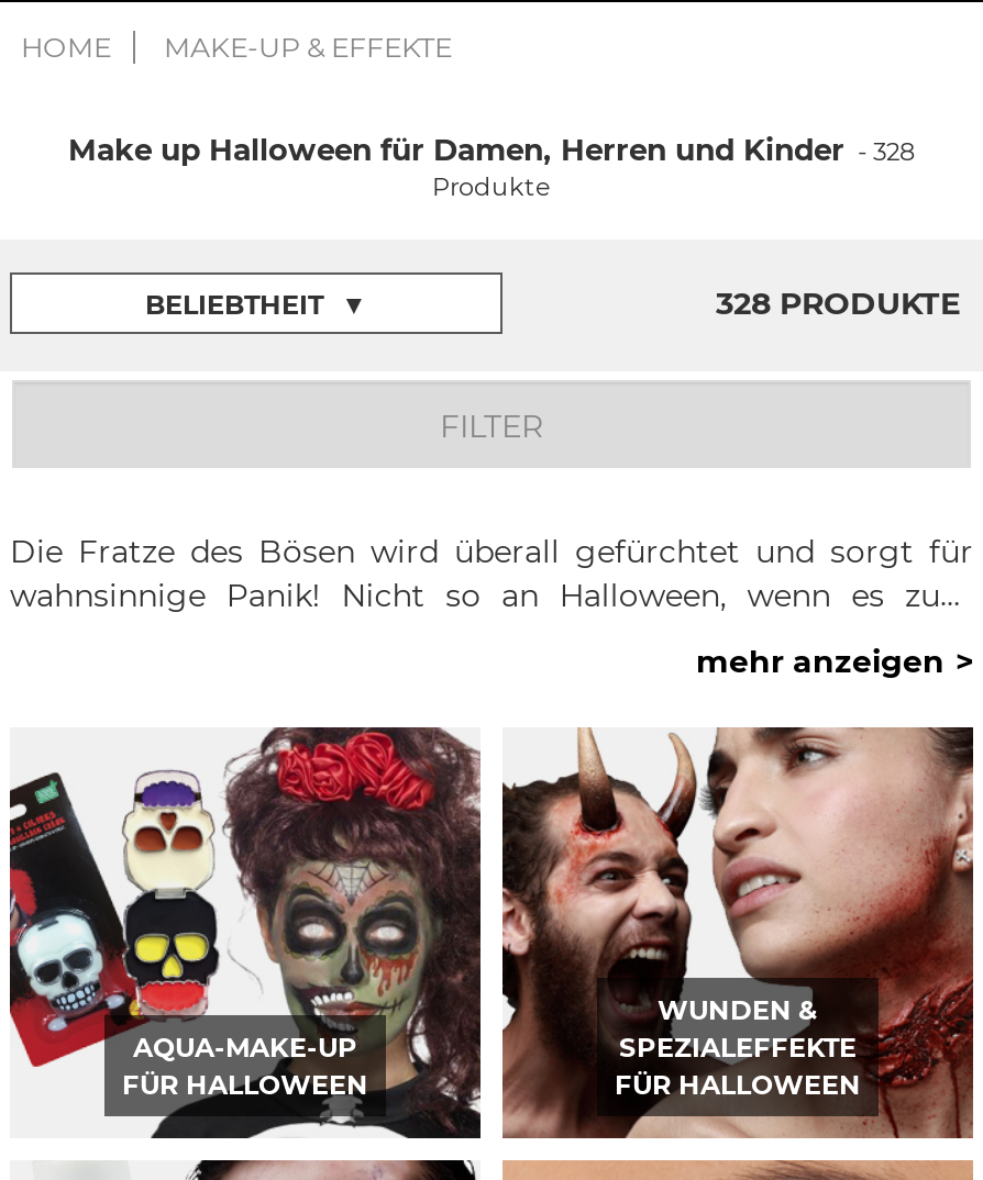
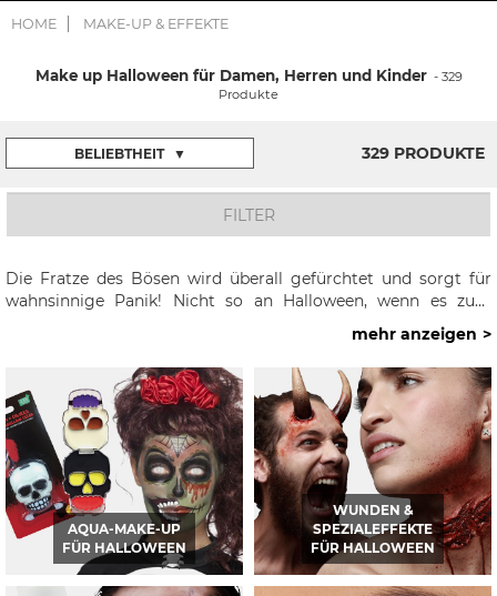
- Make up Halloween für Damen, Herren und Kinder - 328
+ Make up Halloween für Damen, Herren und Kinder - 329

- 328 PRODUKTE
+ 329 PRODUKTE
